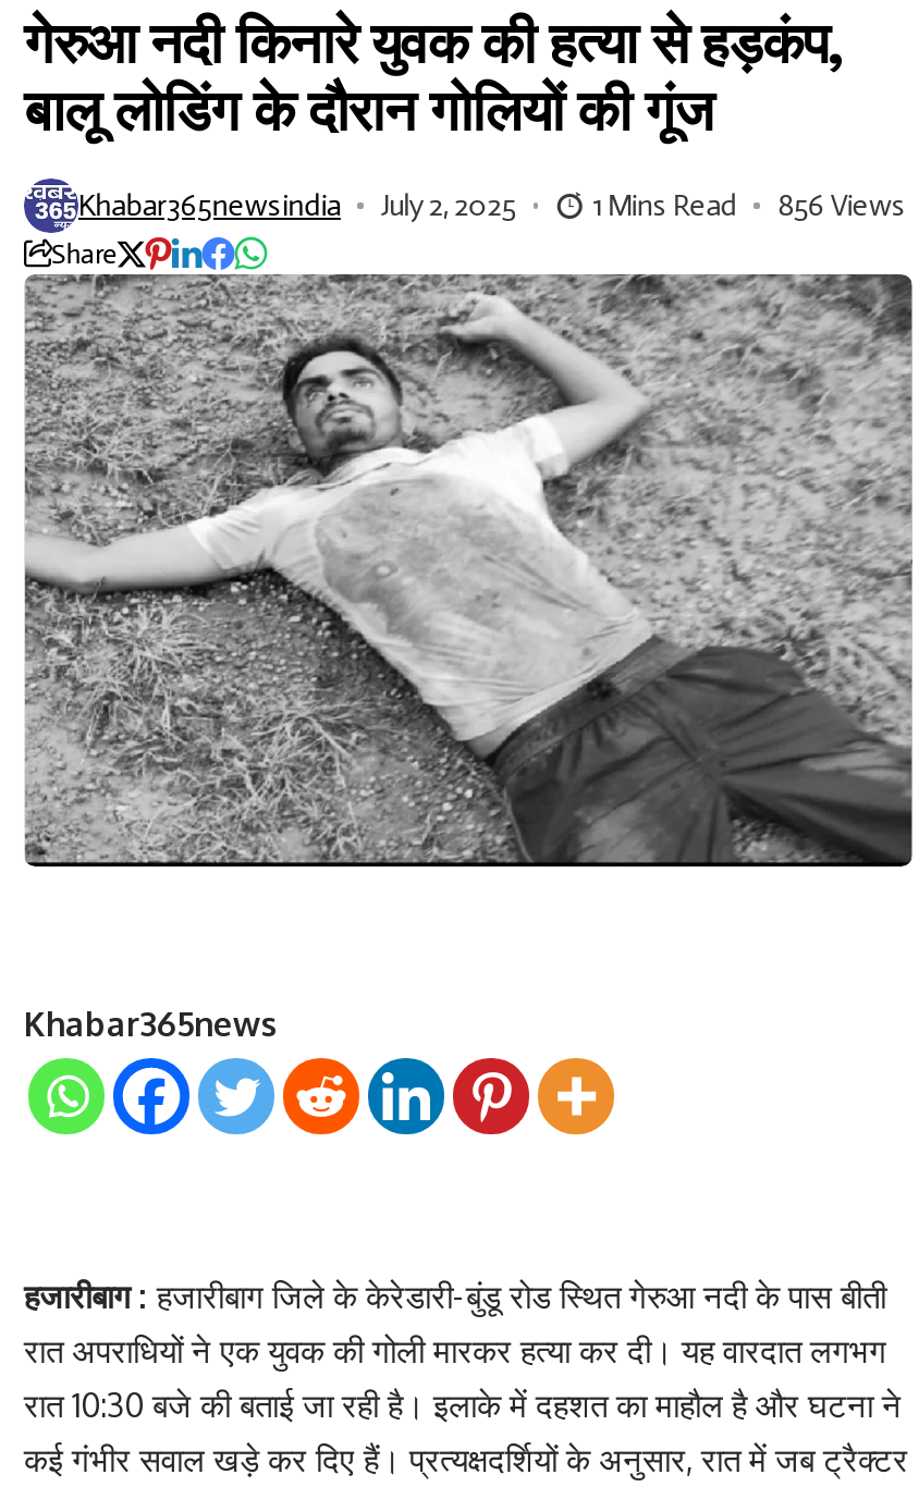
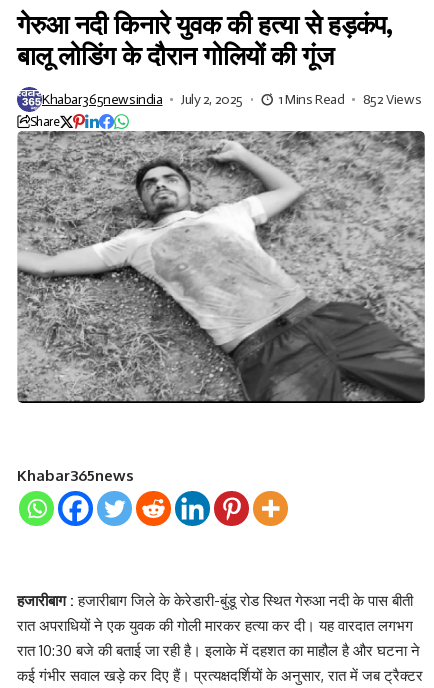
- 1 Mins Read 856 Views
+ 1 Mins Read 852 Views
